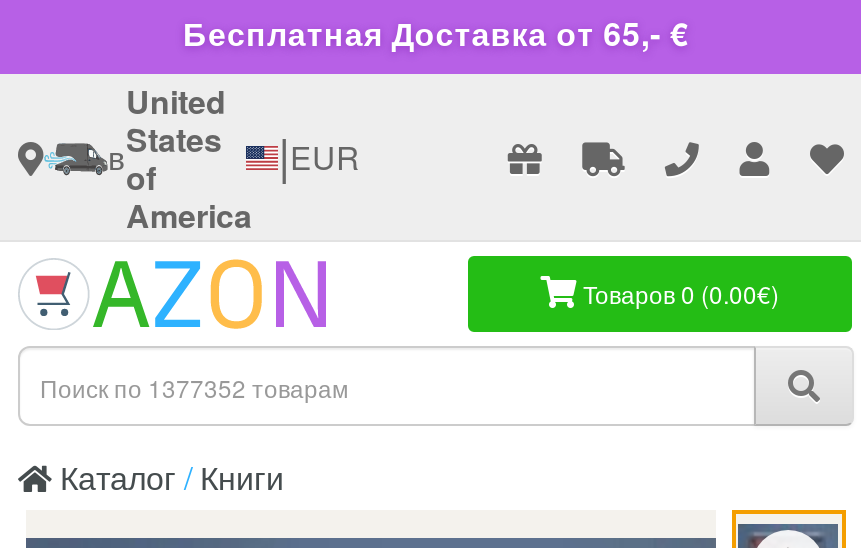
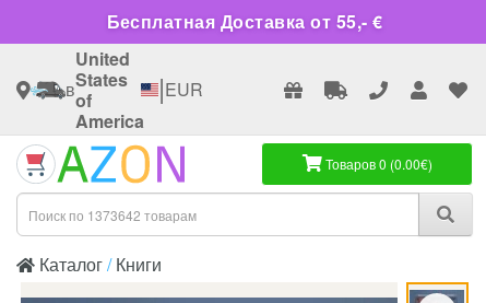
- Бесплатная Доставка от 65,- €
+ Бесплатная Доставка от 55,- €
